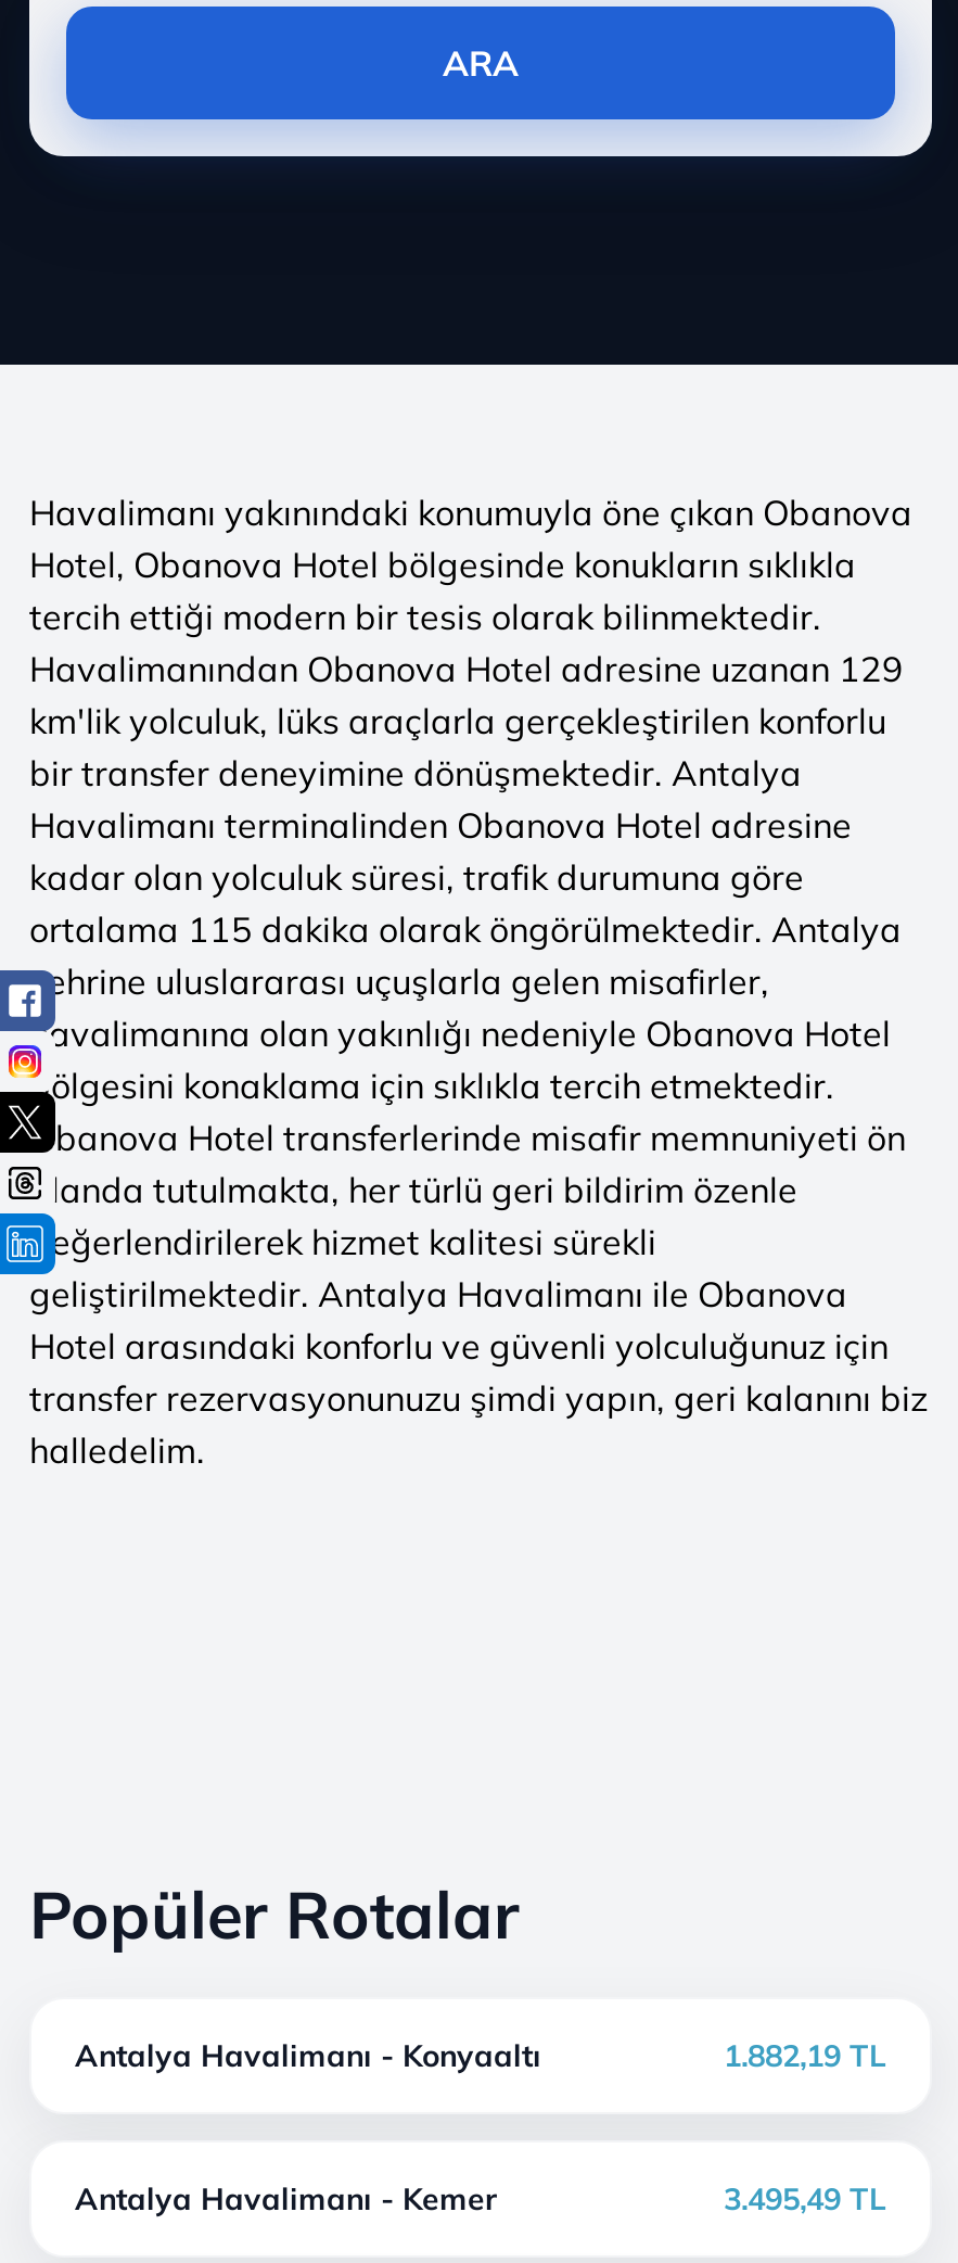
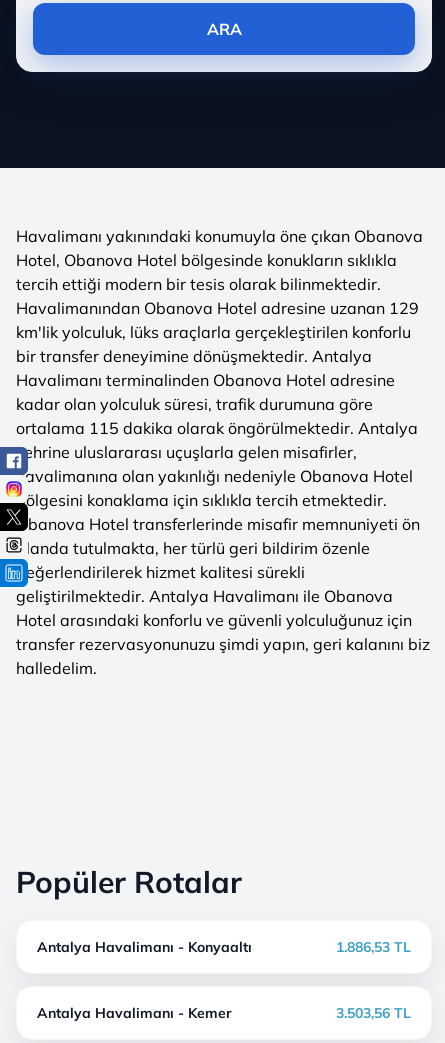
- 1.882,19 TL
+ 1.886,53 TL

- 3.495,49 TL
+ 3.503,56 TL
